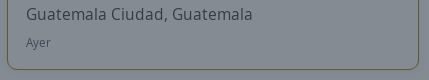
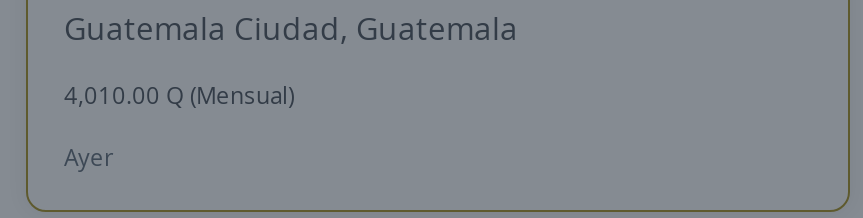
+ 4,010.00 Q (Mensual)
